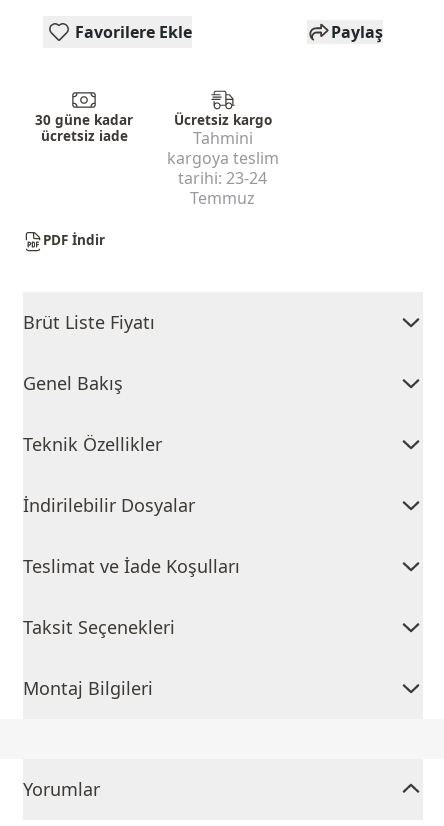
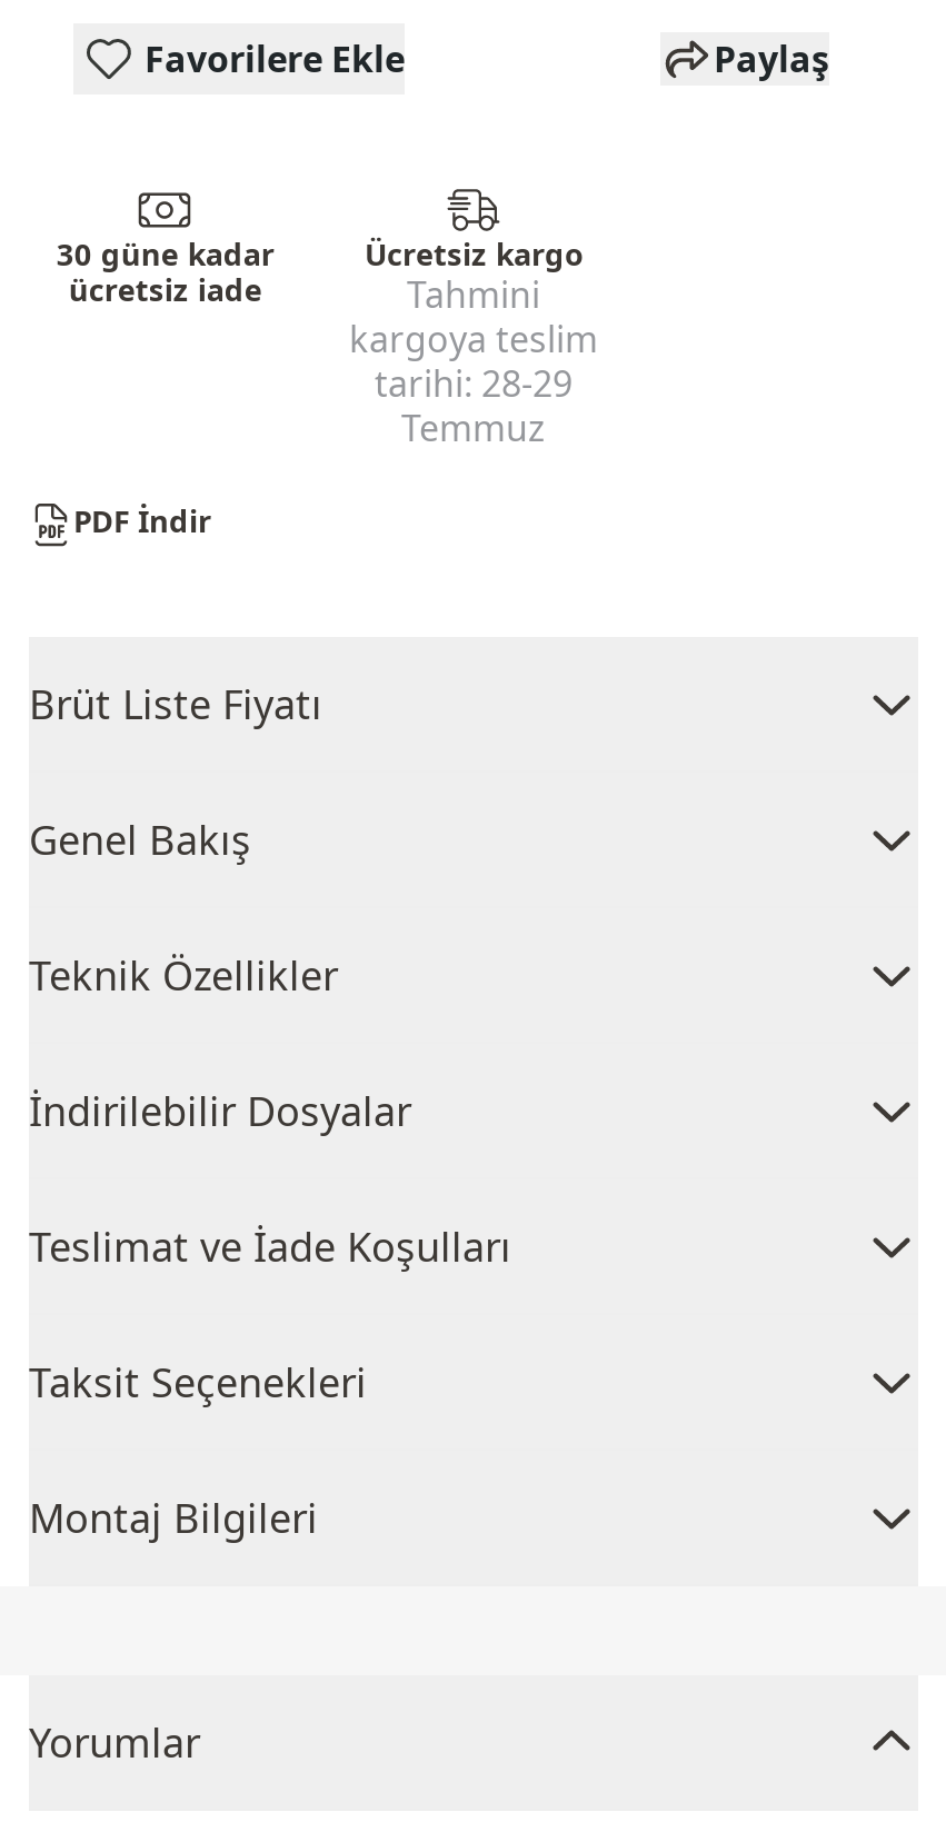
- tarihi: 23-24
+ tarihi: 28-29
